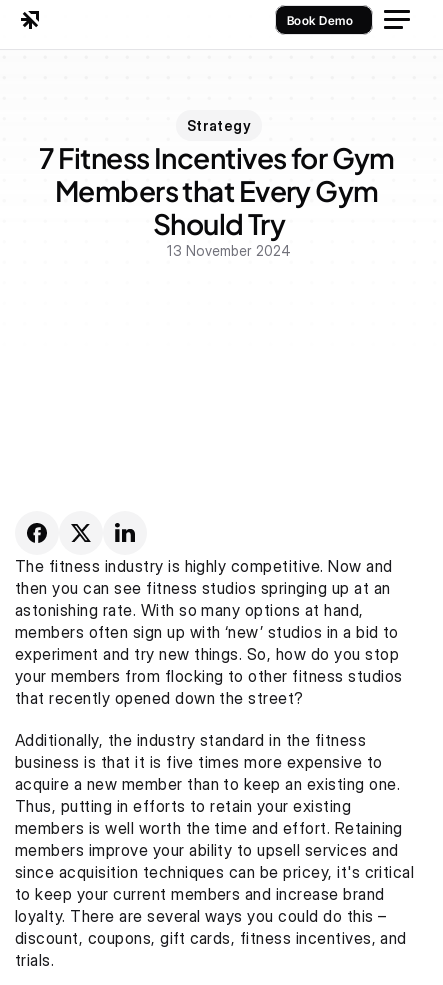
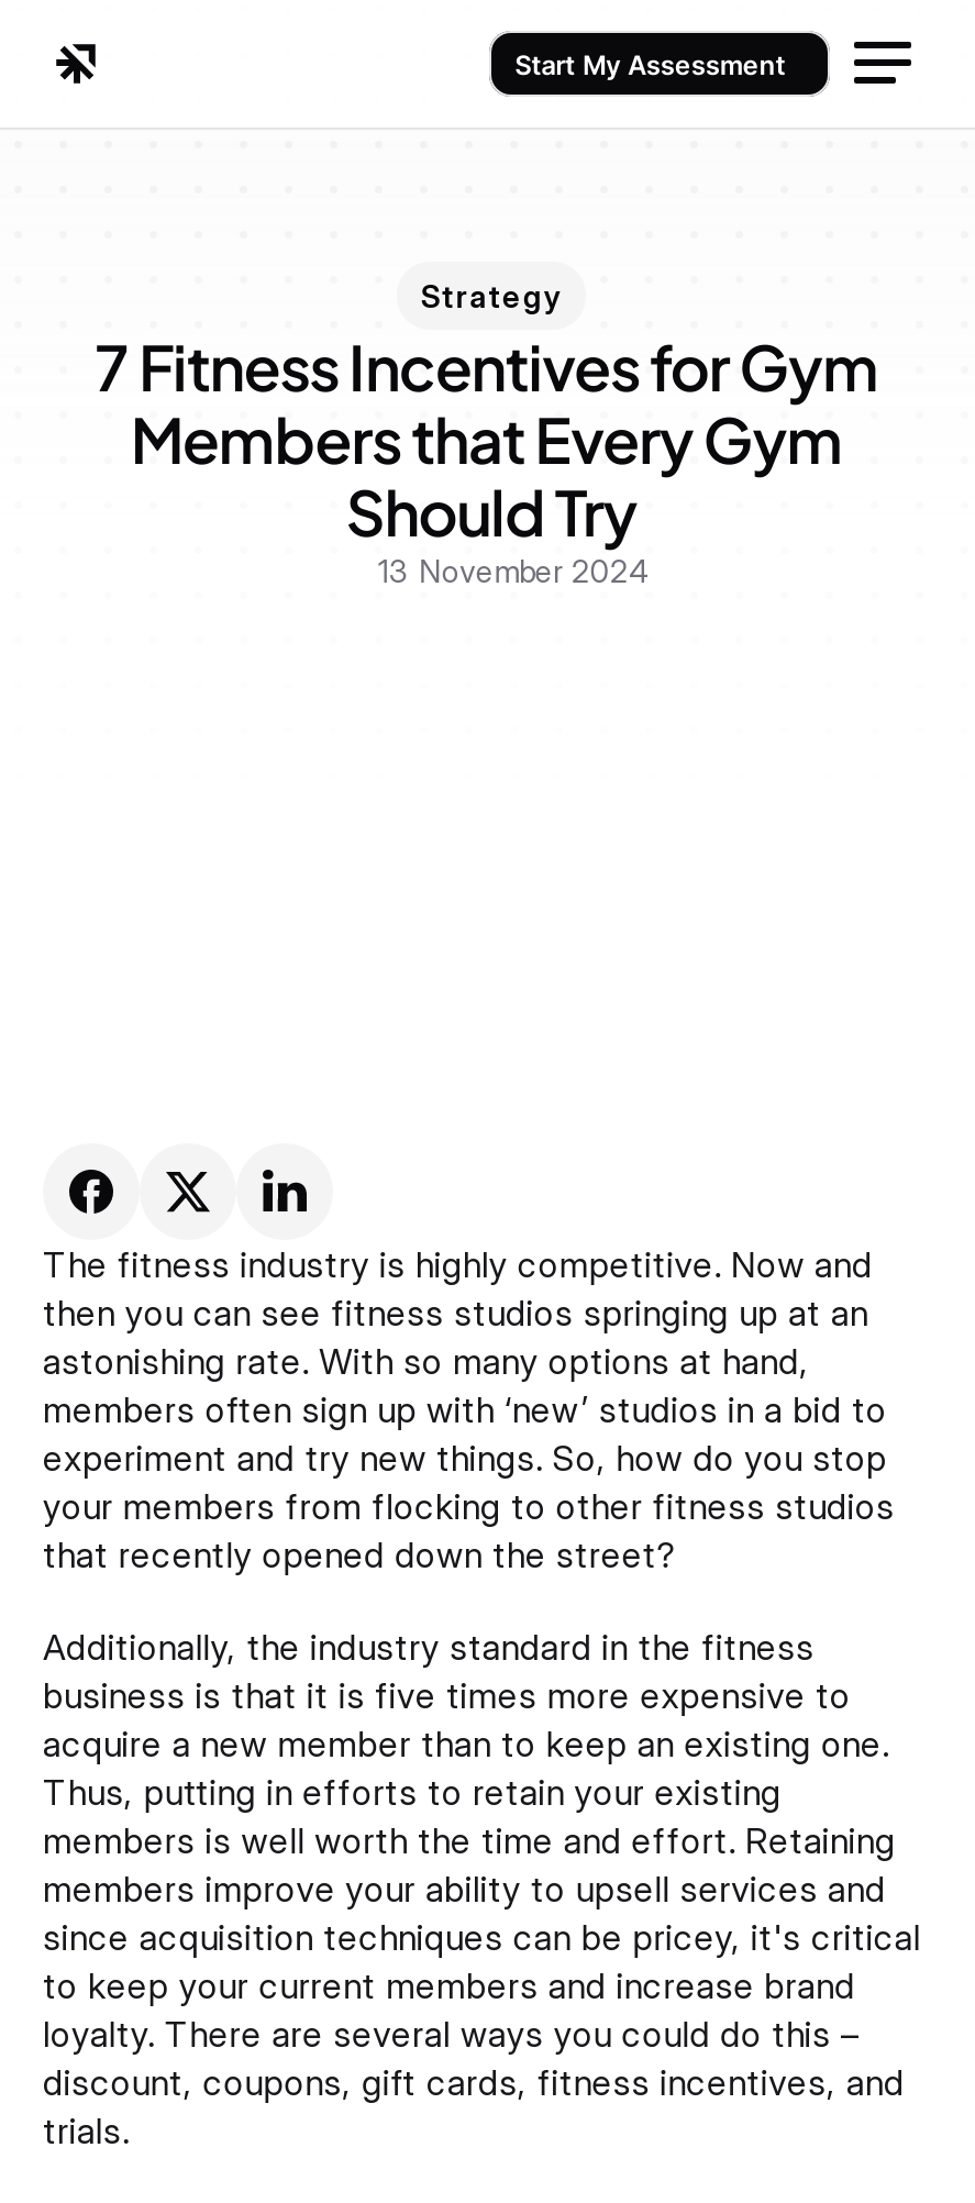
- Book Demo
+ Start My Assessment
